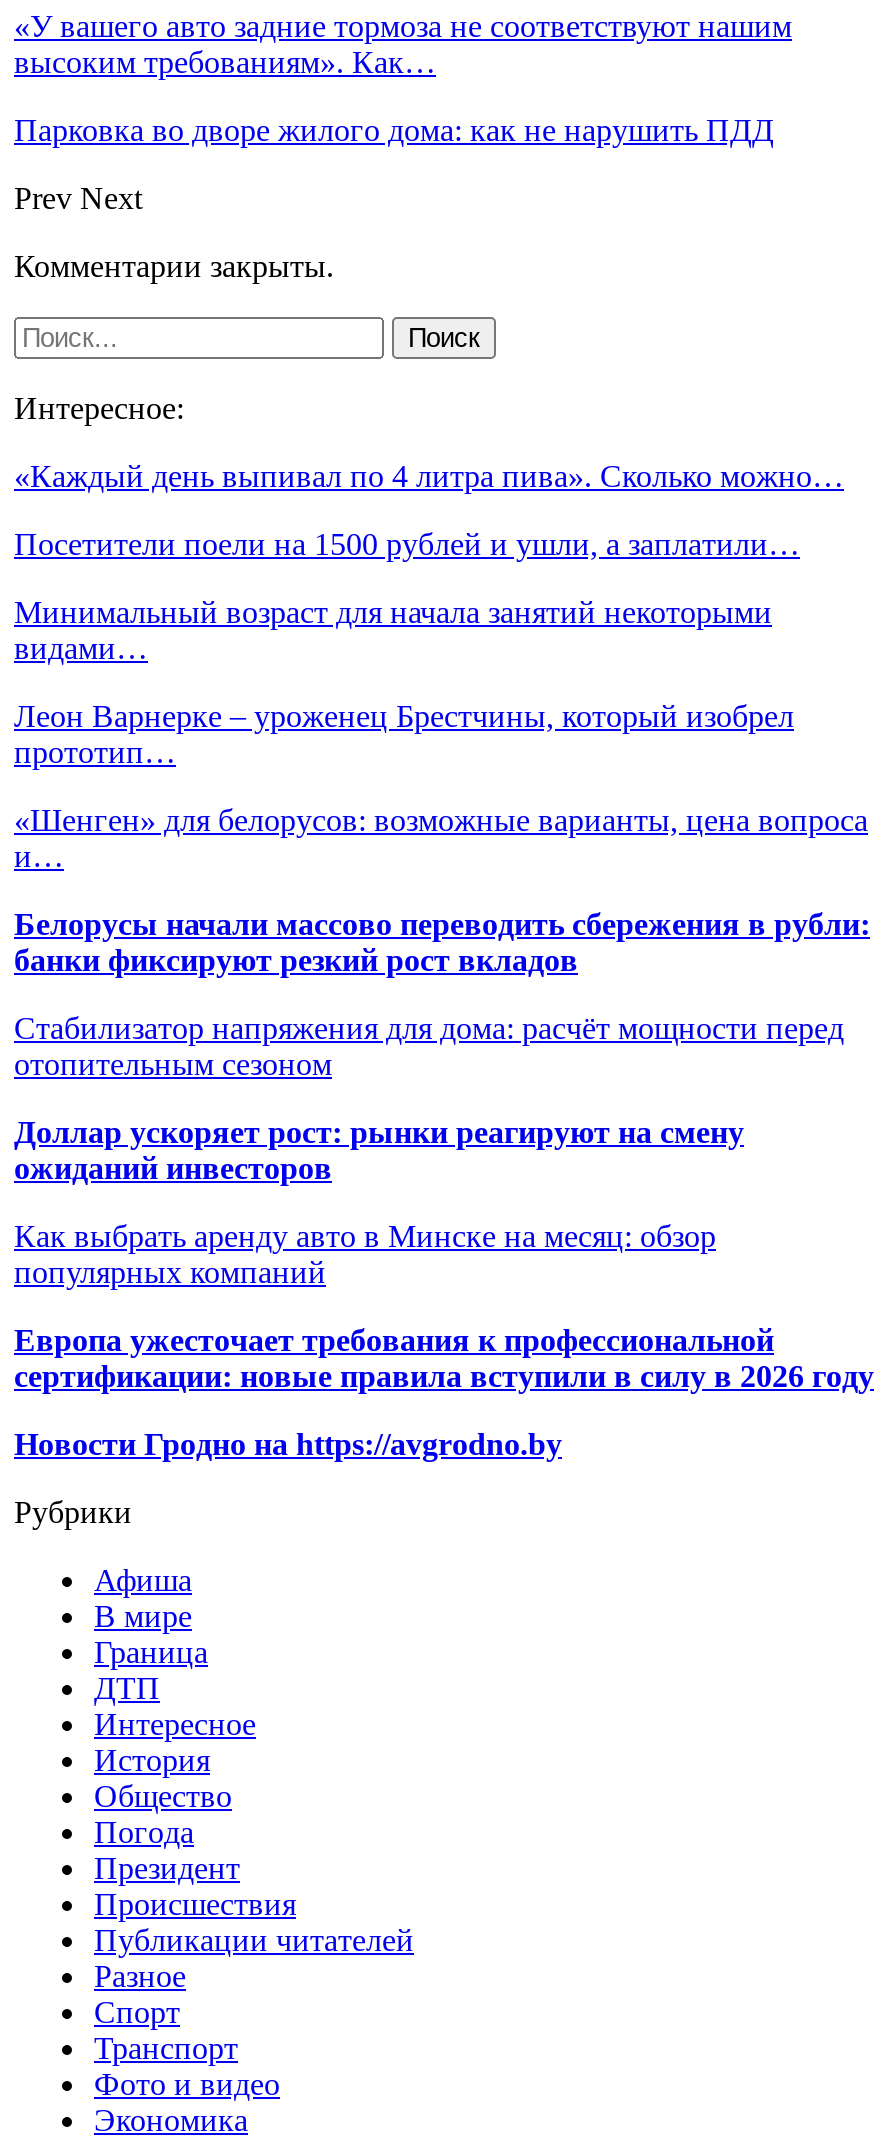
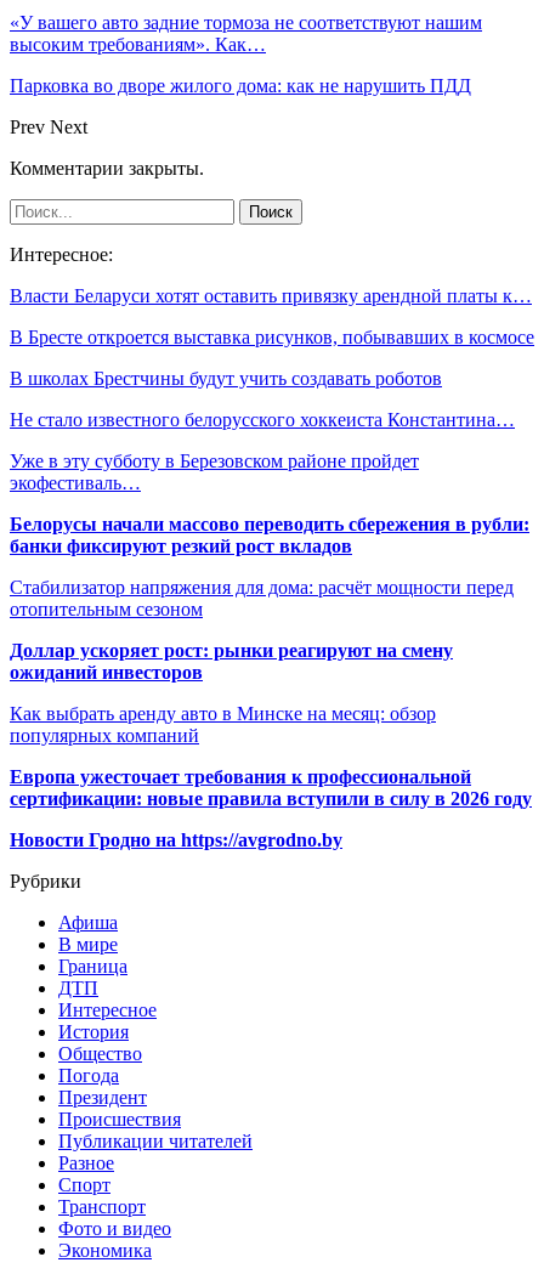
- «Каждый день выпивал по 4 литра пива». Сколько можно…
+ Власти Беларуси хотят оставить привязку арендной платы к…

- Посетители поели на 1500 рублей и ушли, а заплатили…
+ В Бресте откроется выставка рисунков, побывавших в космосе

- Минимальный возраст для начала занятий некоторыми
- видами…
+ В школах Брестчины будут учить создавать роботов

- Леон Варнерке – уроженец Брестчины, который изобрел
- прототип…
+ Не стало известного белорусского хоккеиста Константина…

- «Шенген» для белорусов: возможные варианты, цена вопроса
- и…
+ Уже в эту субботу в Березовском районе пройдет
+ экофестиваль…
